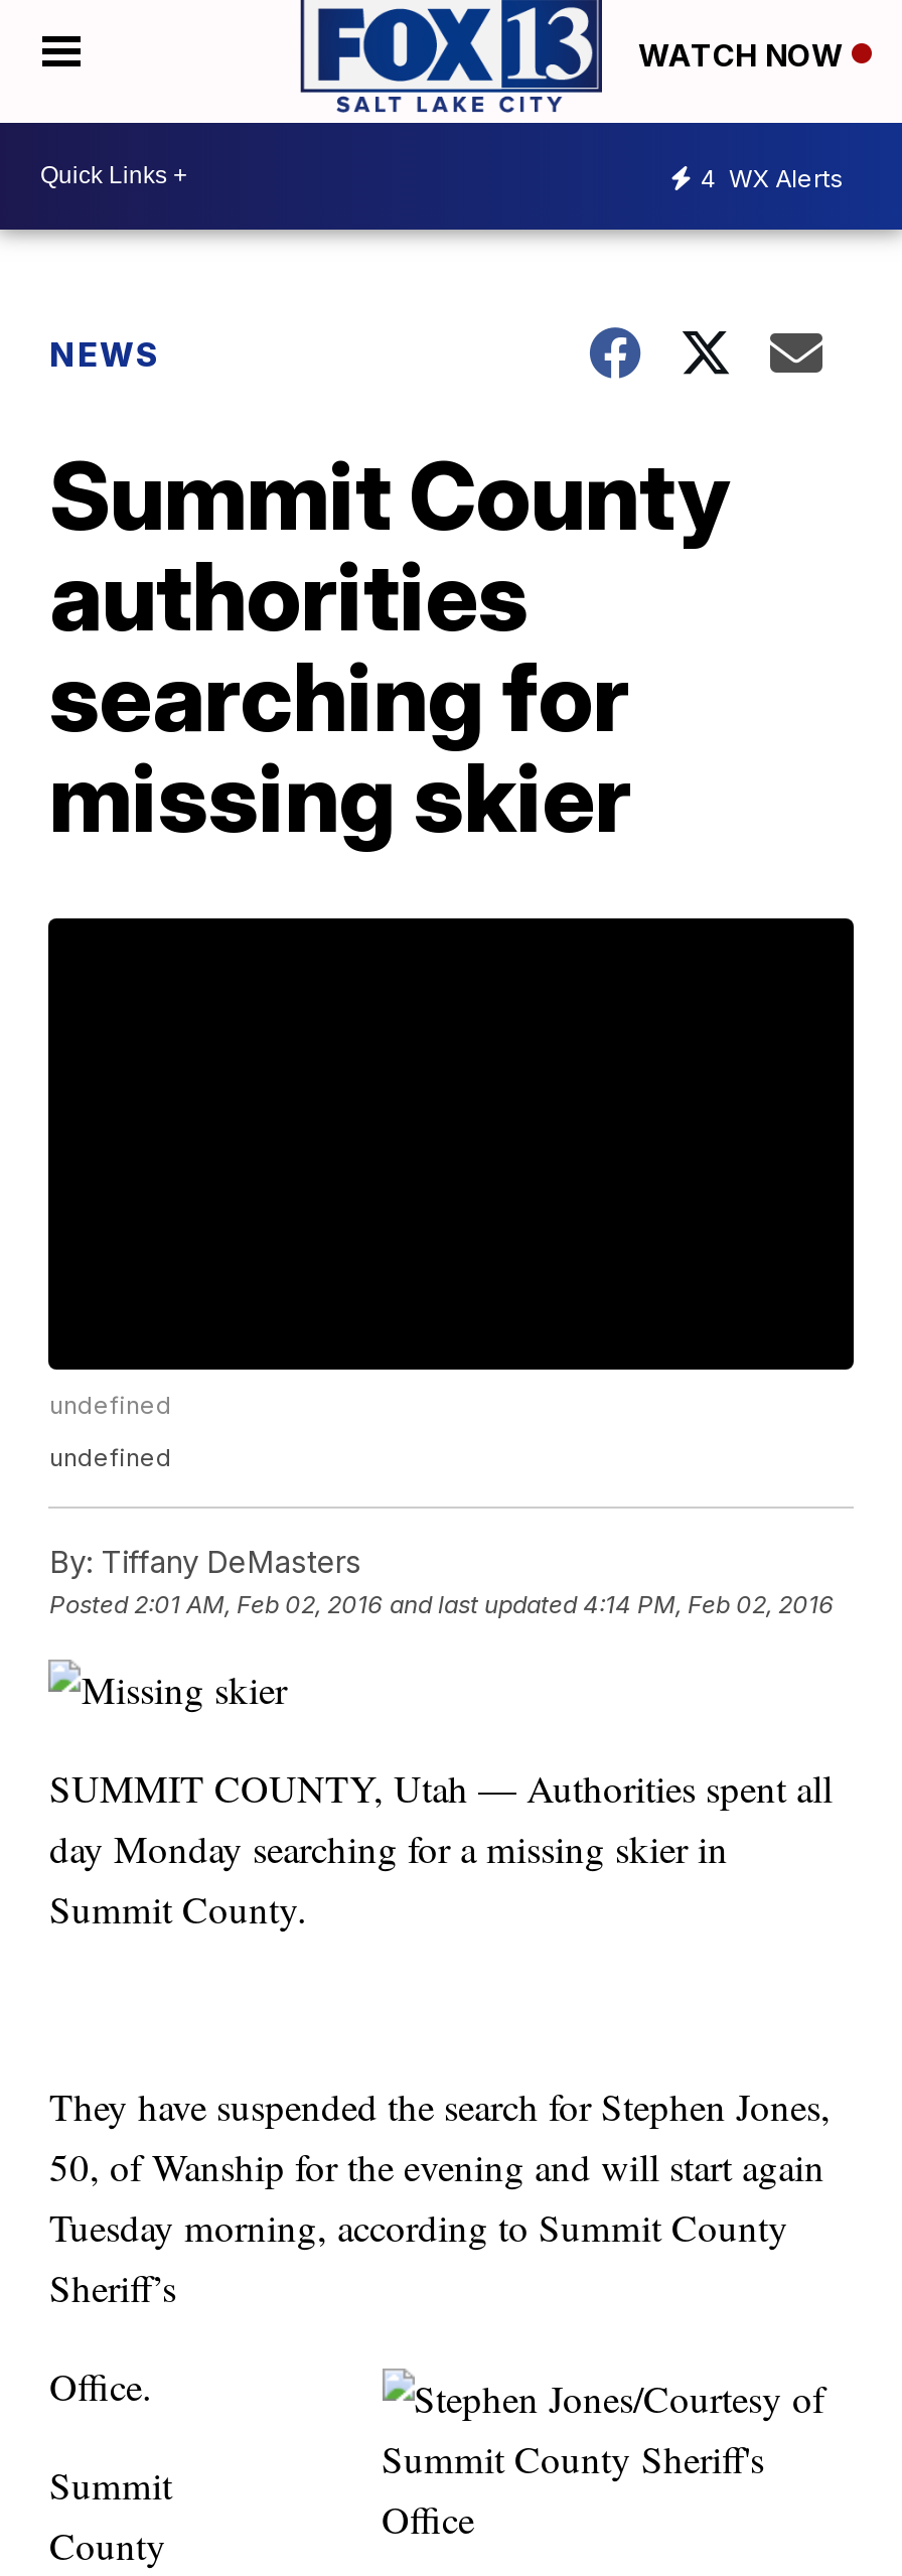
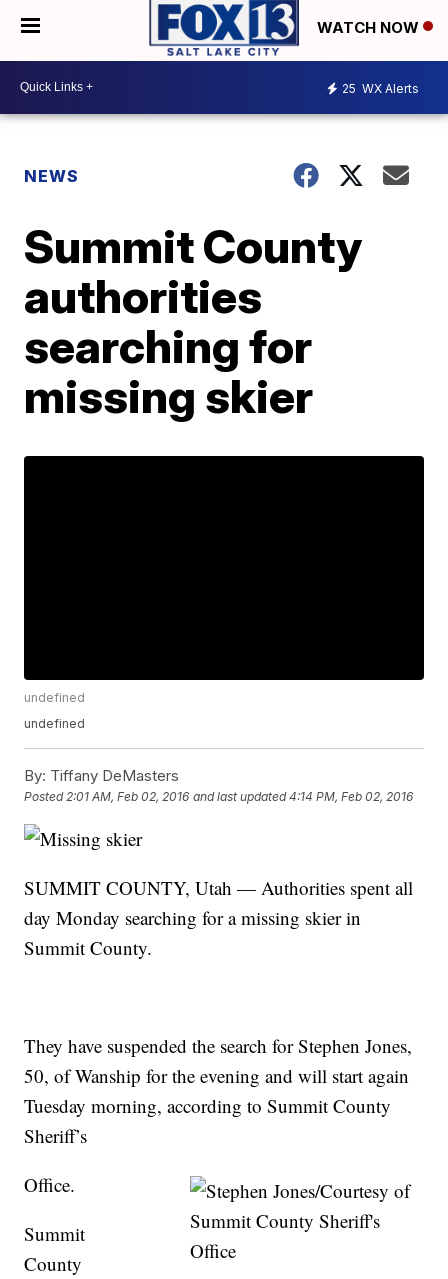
- 4 WX Alerts
+ 25 WX Alerts
